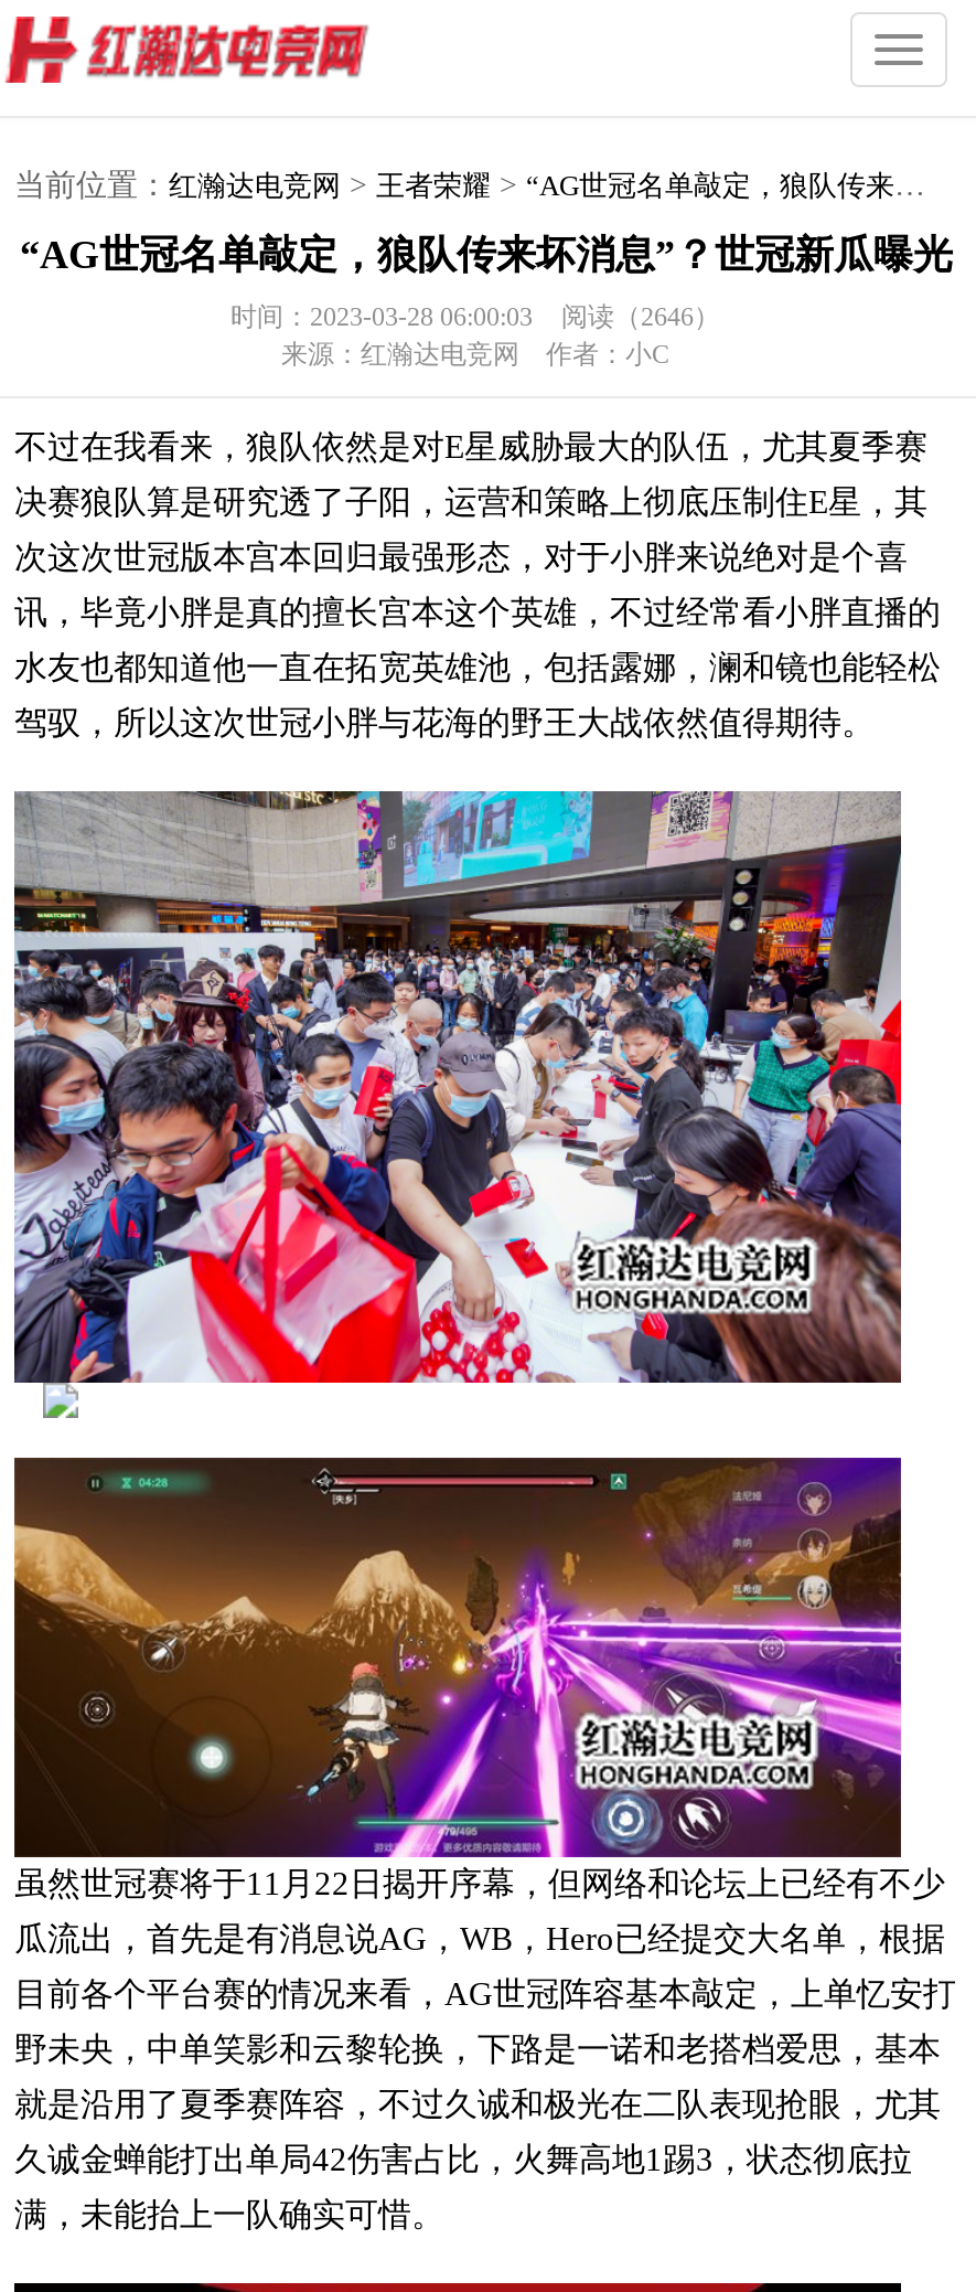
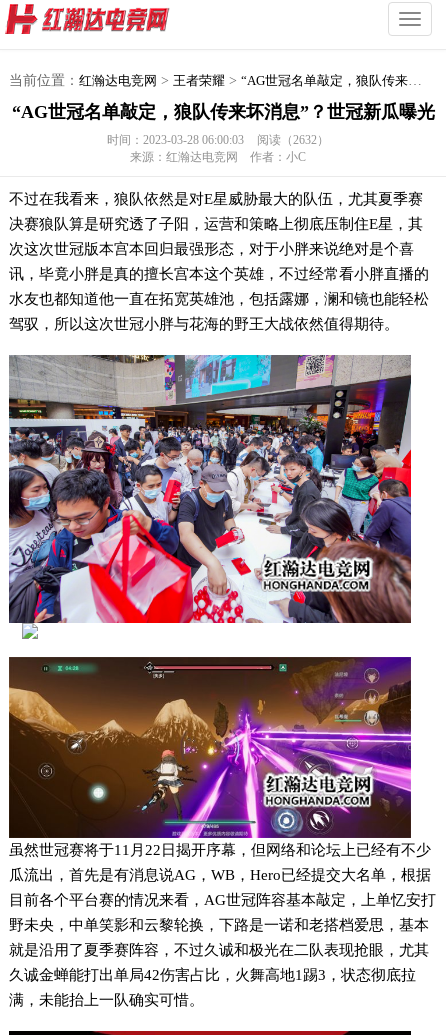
- 时间：2023-03-28 06:00:03 阅读（2646）
+ 时间：2023-03-28 06:00:03 阅读（2632）
